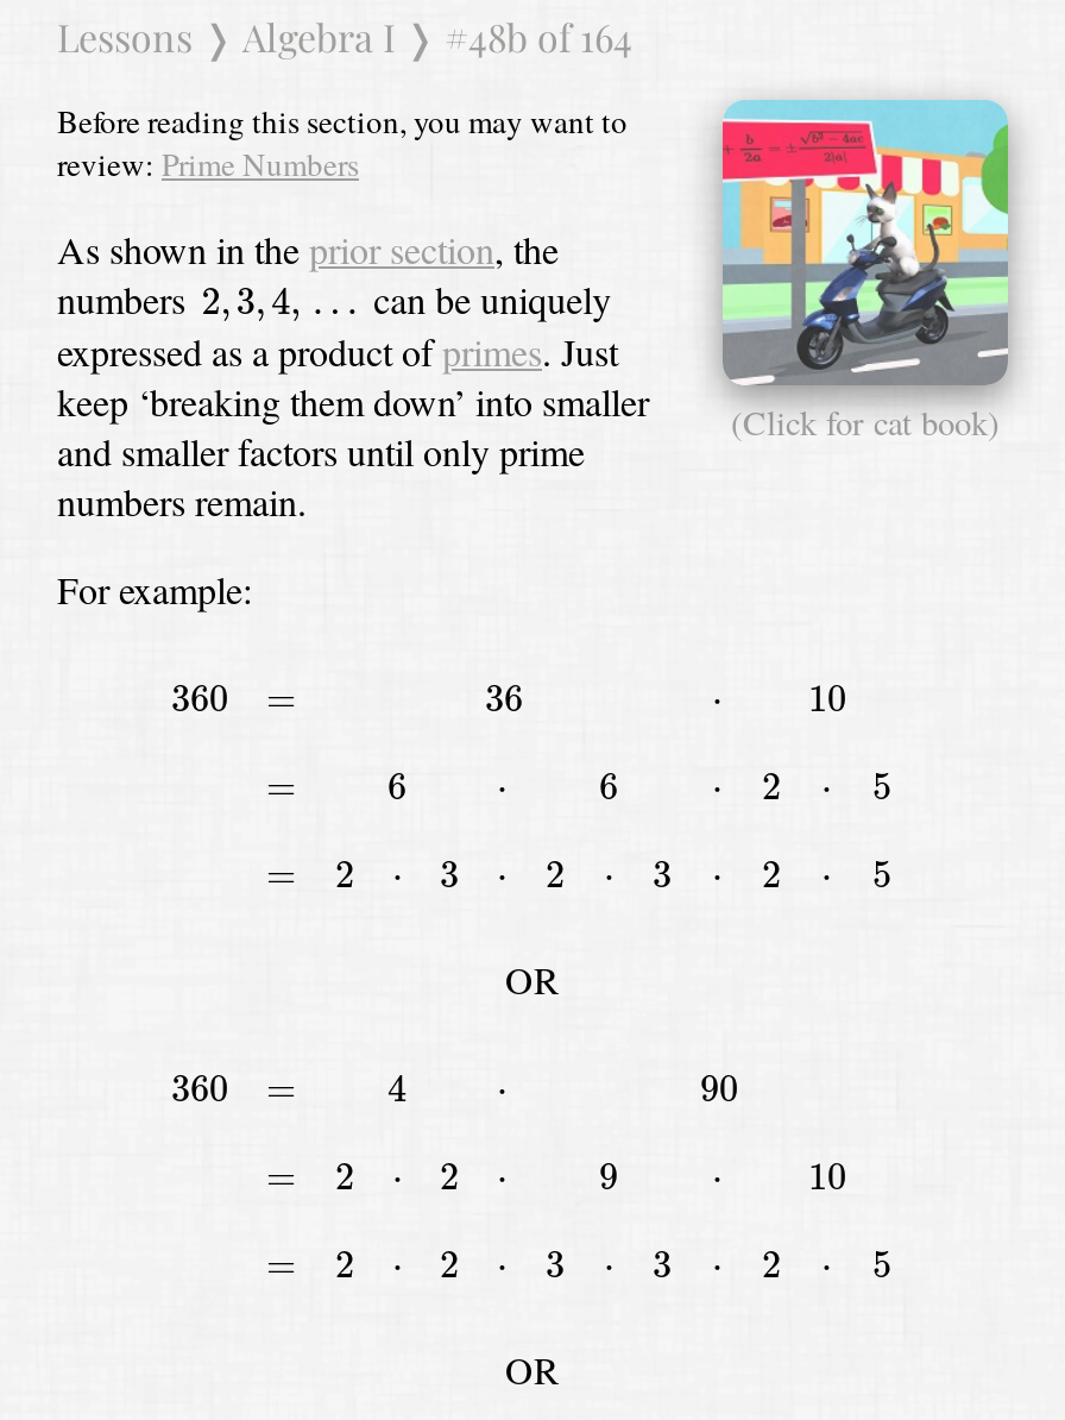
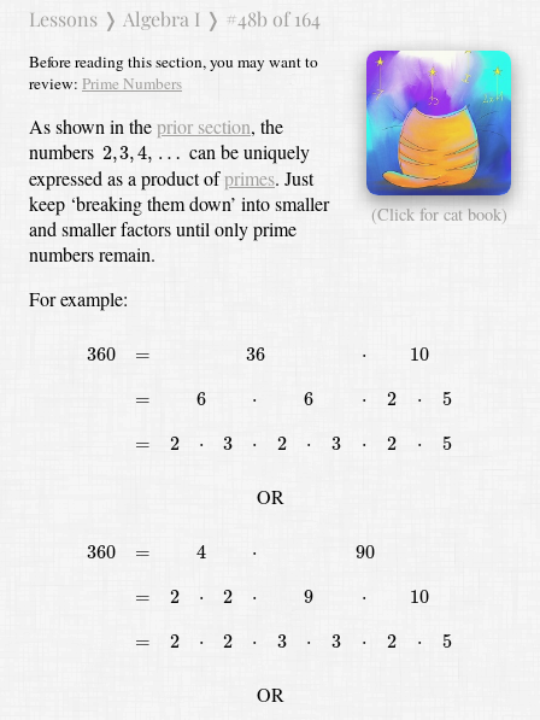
- [image]
+ [image]
